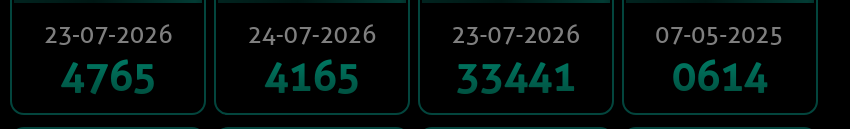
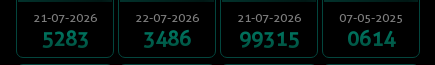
- 23-07-2026
+ 21-07-2026

- 24-07-2026
+ 22-07-2026

- 23-07-2026
+ 21-07-2026

- 4765
+ 5283

- 4165
+ 3486

- 33441
+ 99315
